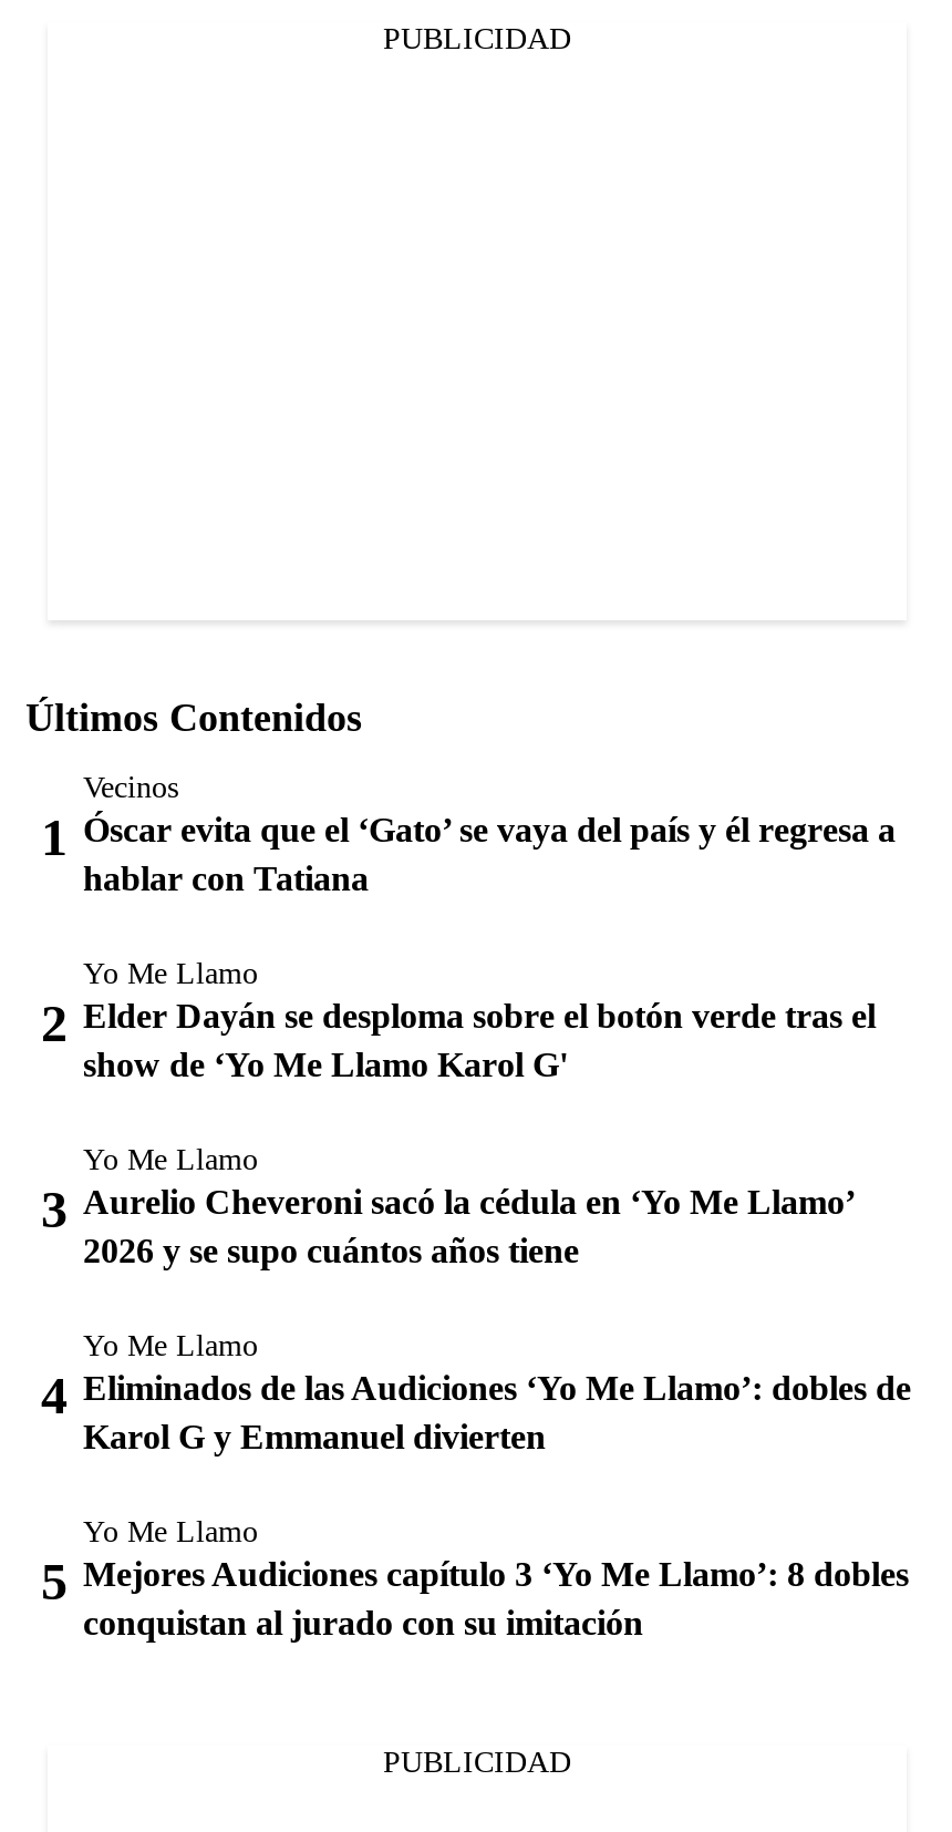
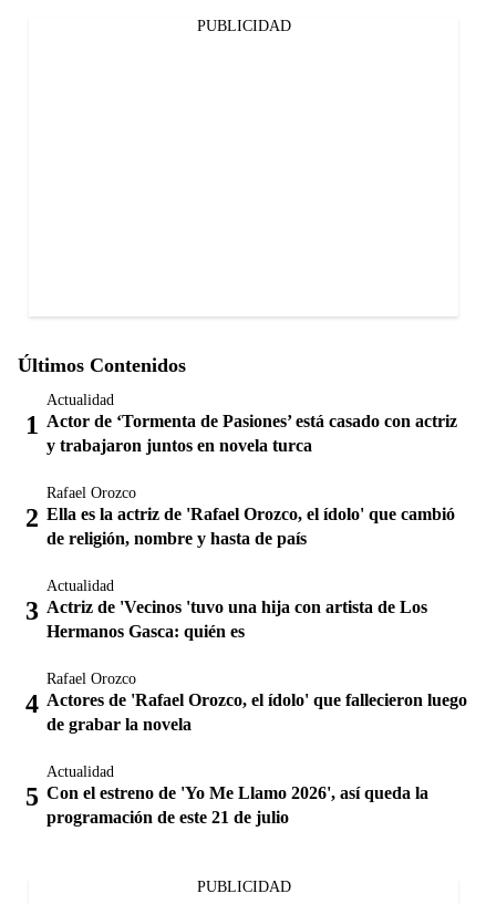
- Vecinos
- Óscar evita que el ‘Gato’ se vaya del país y él regresa a
- hablar con Tatiana
+ Actualidad
+ Actor de ‘Tormenta de Pasiones’ está casado con actriz
+ y trabajaron juntos en novela turca

- Yo Me Llamo
- Elder Dayán se desploma sobre el botón verde tras el
- show de ‘Yo Me Llamo Karol G'
+ Rafael Orozco
+ Ella es la actriz de 'Rafael Orozco, el ídolo' que cambió
+ de religión, nombre y hasta de país

- Yo Me Llamo
- Aurelio Cheveroni sacó la cédula en ‘Yo Me Llamo’
- 2026 y se supo cuántos años tiene
+ Actualidad
+ Actriz de 'Vecinos 'tuvo una hija con artista de Los
+ Hermanos Gasca: quién es

- Yo Me Llamo
- Eliminados de las Audiciones ‘Yo Me Llamo’: dobles de
- Karol G y Emmanuel divierten
+ Rafael Orozco
+ Actores de 'Rafael Orozco, el ídolo' que fallecieron luego
+ de grabar la novela

- Yo Me Llamo
- Mejores Audiciones capítulo 3 ‘Yo Me Llamo’: 8 dobles
- conquistan al jurado con su imitación
+ Actualidad
+ Con el estreno de 'Yo Me Llamo 2026', así queda la
+ programación de este 21 de julio
